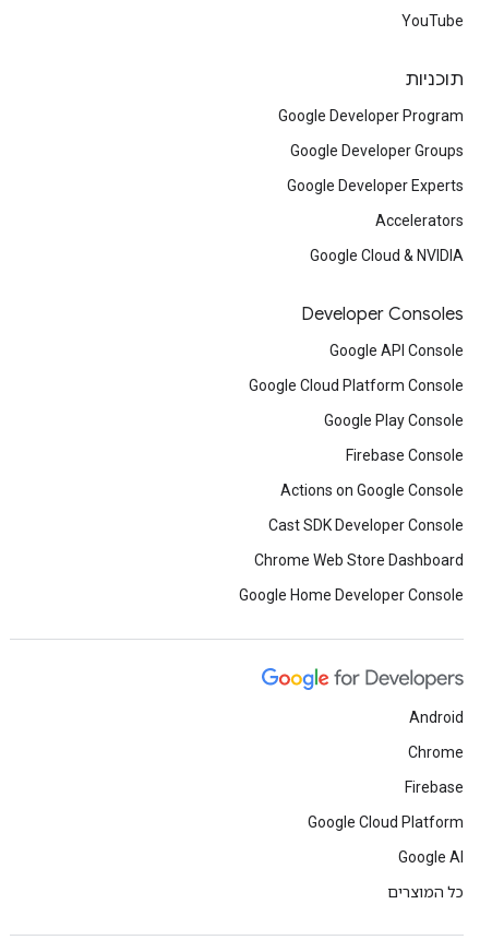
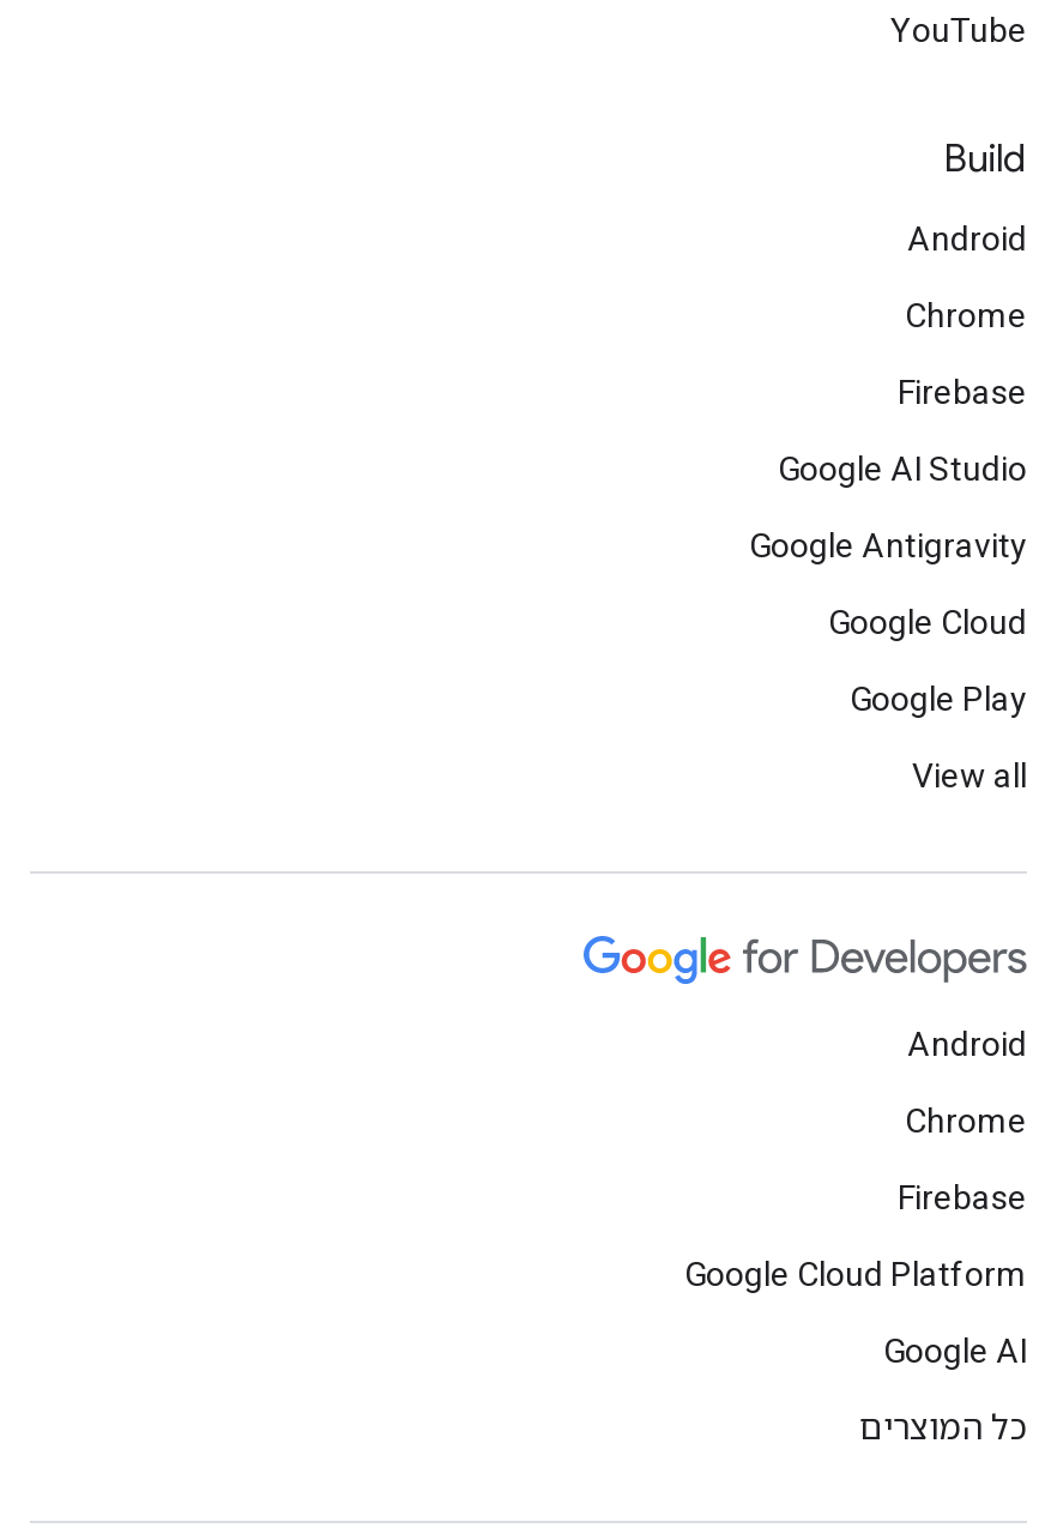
- תוכניות
- Google Developer Program
- Google Developer Groups
- Google Developer Experts
- Accelerators
- Google Cloud & NVIDIA
- Developer Consoles
- Google API Console
- Google Cloud Platform Console
- Google Play Console
- Firebase Console
- Actions on Google Console
- Cast SDK Developer Console
- Chrome Web Store Dashboard
- Google Home Developer Console
+ Build
+ Android
+ Chrome
+ Firebase
+ Google AI Studio
+ Google Antigravity
+ Google Cloud
+ Google Play
+ View all
